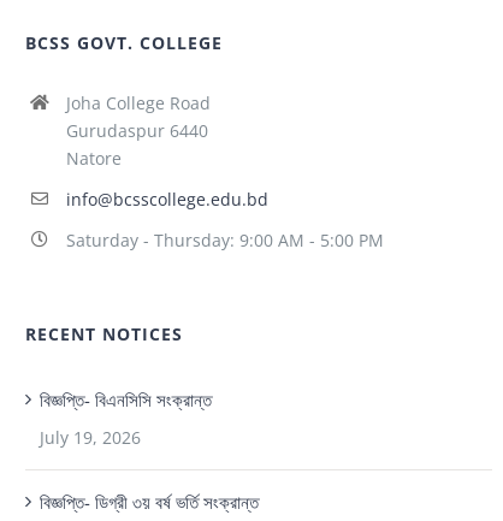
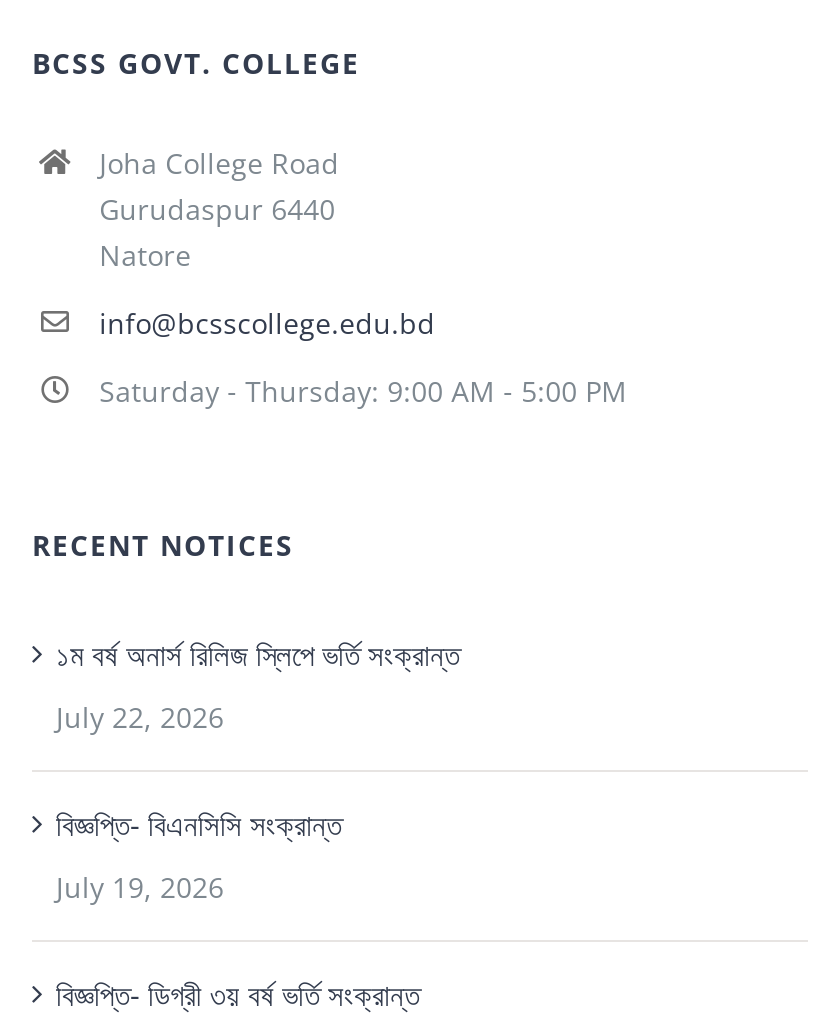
+ ১ম বর্ষ অনার্স রিলিজ স্লিপে ভর্তি সংক্রান্ত
+ July 22, 2026
